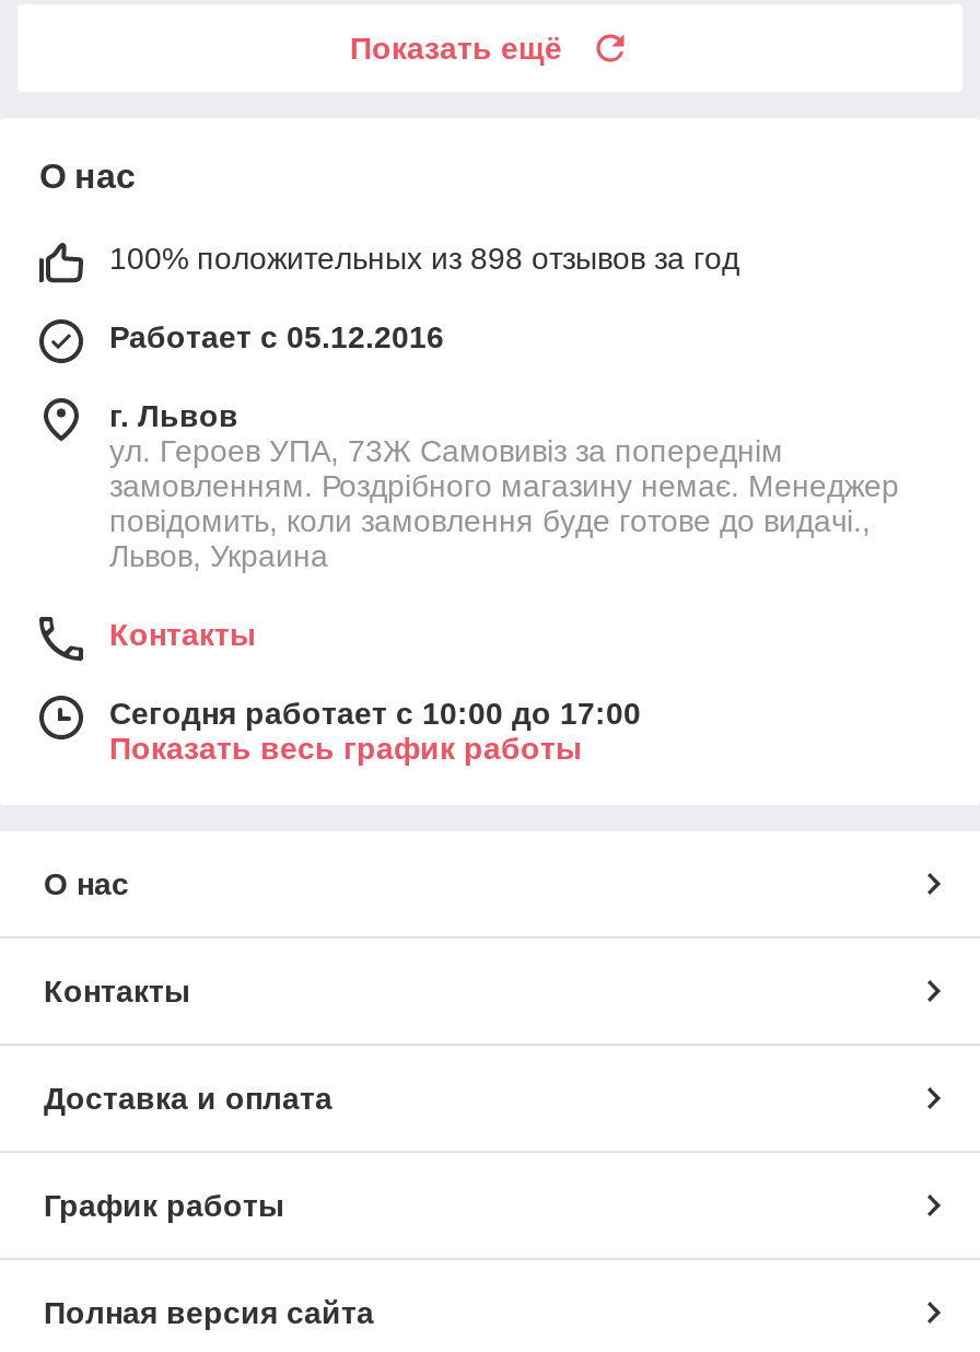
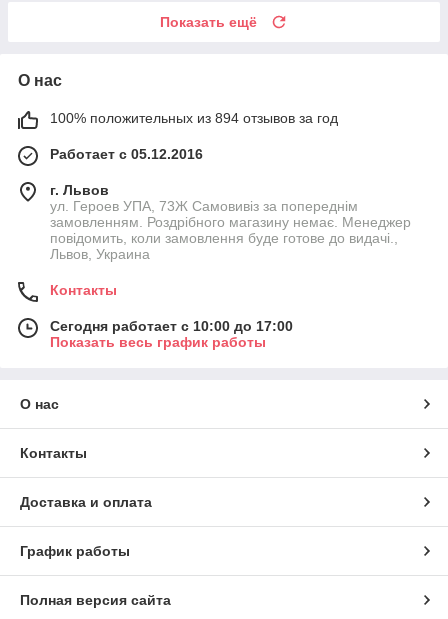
- 100% положительных из 898 отзывов за год
+ 100% положительных из 894 отзывов за год
